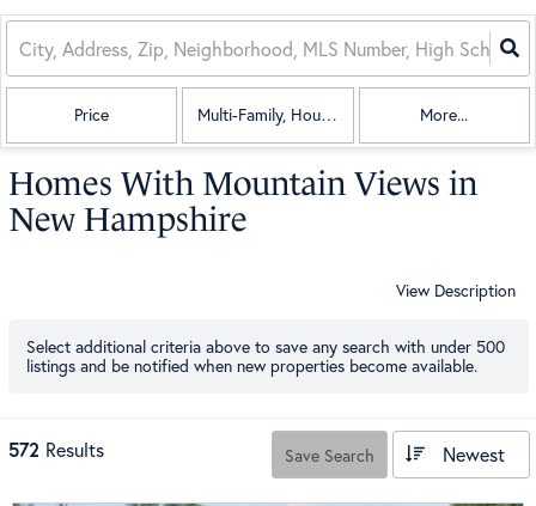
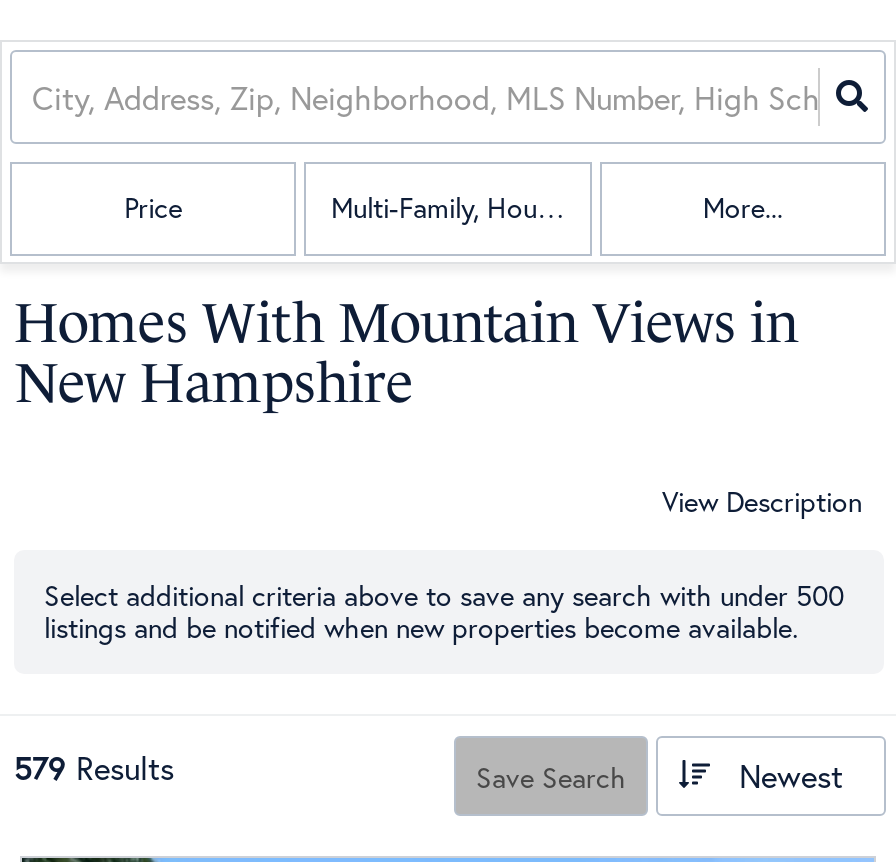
- 572 Results
+ 579 Results
